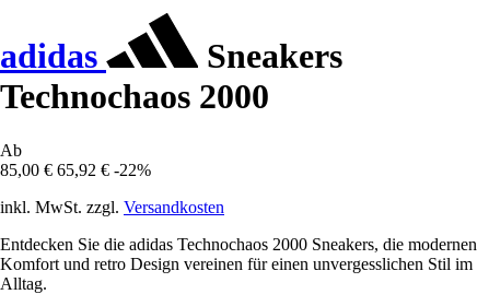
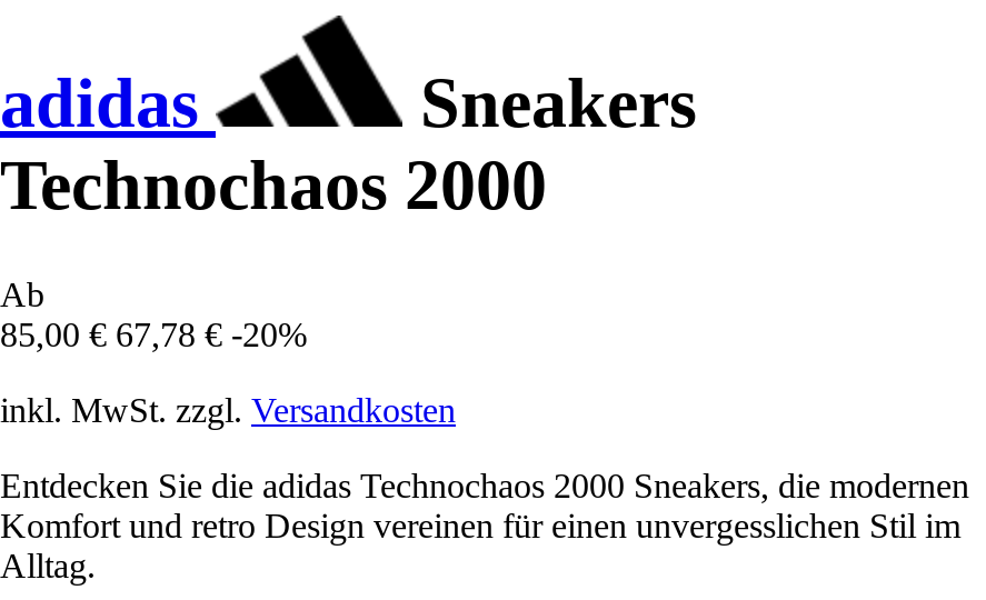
- 85,00 € 65,92 € -22%
+ 85,00 € 67,78 € -20%
